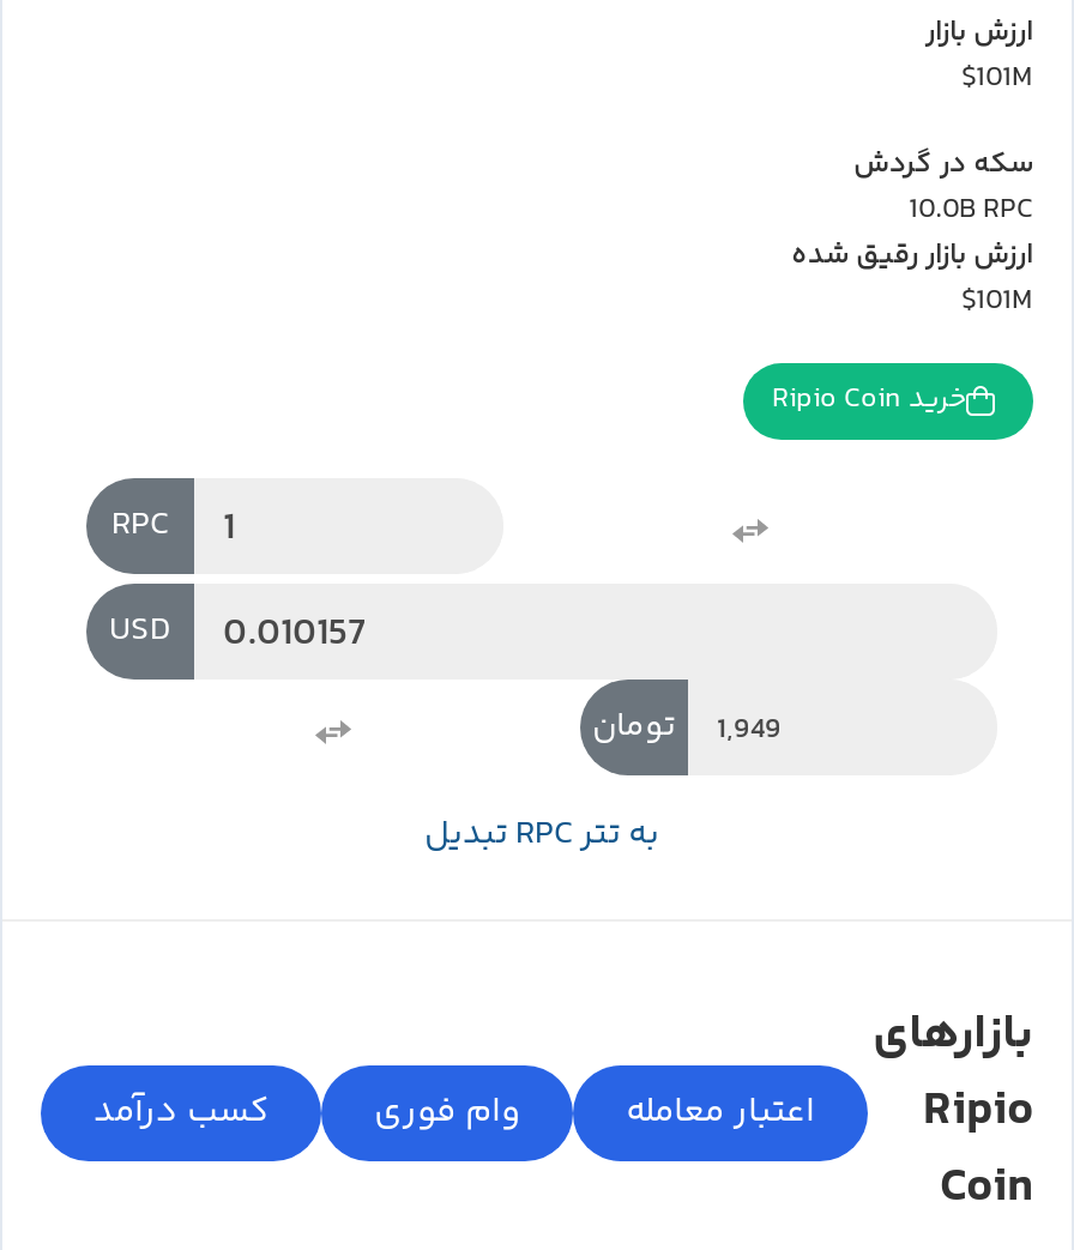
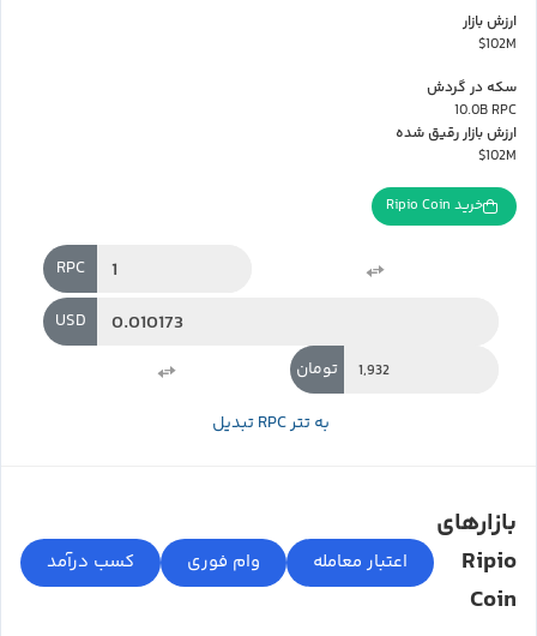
- $101M
+ $102M

- $101M
+ $102M
